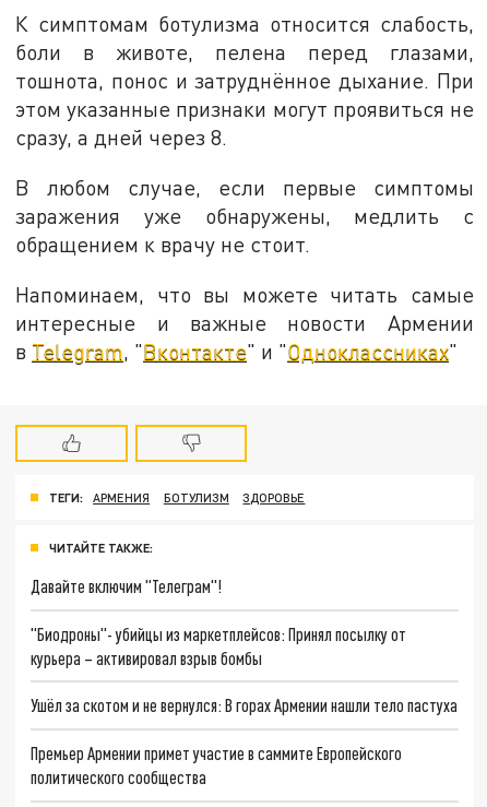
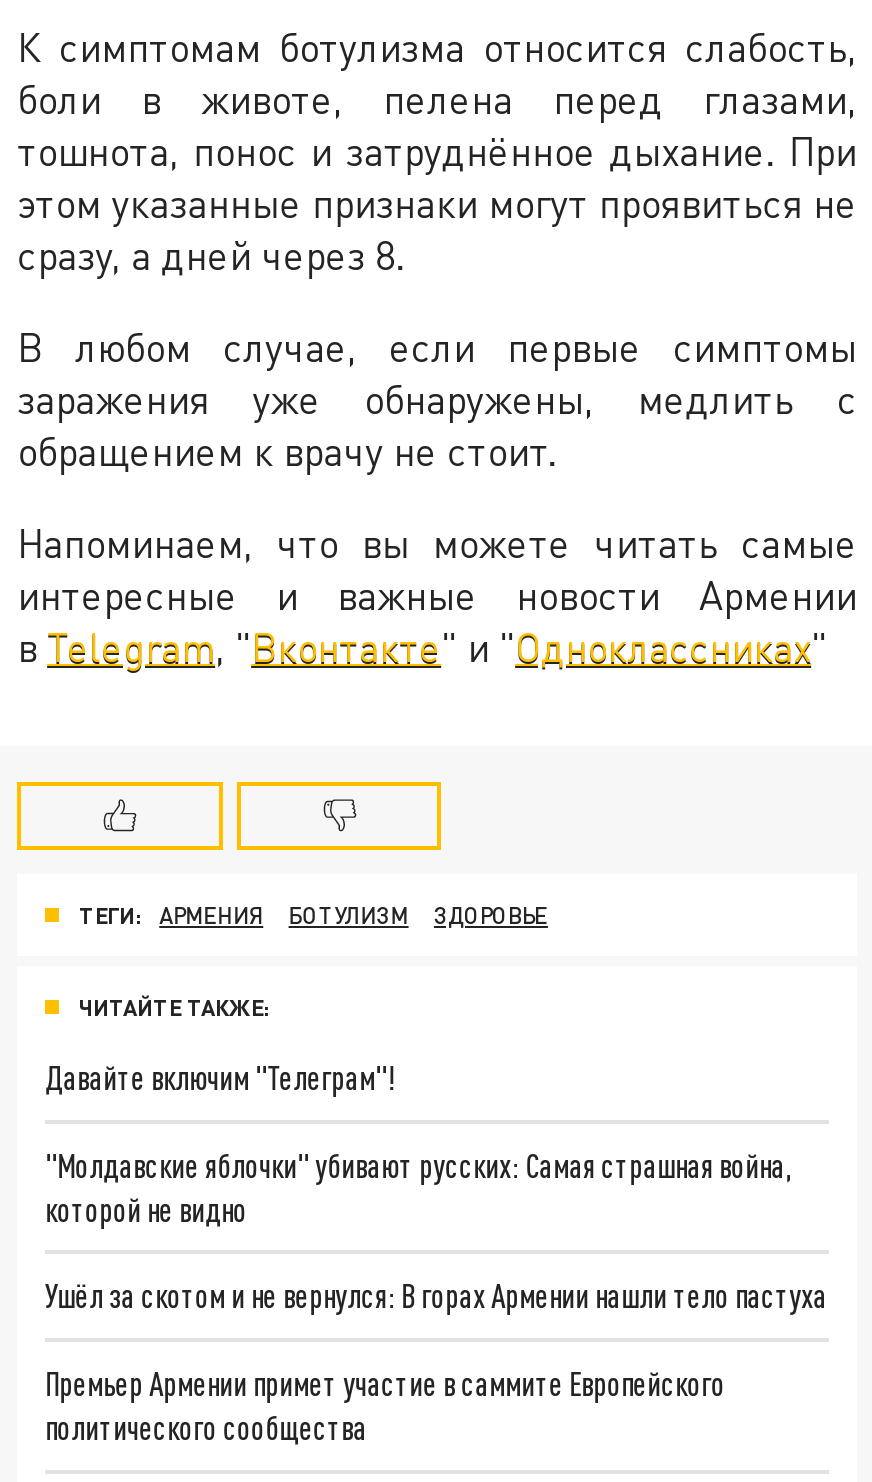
- "Биодроны"- убийцы из маркетплейсов: Принял посылку от
- курьера – активировал взрыв бомбы
+ "Молдавские яблочки" убивают русских: Самая страшная война,
+ которой не видно
